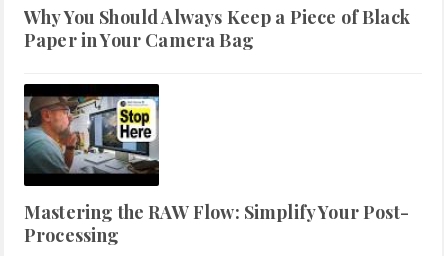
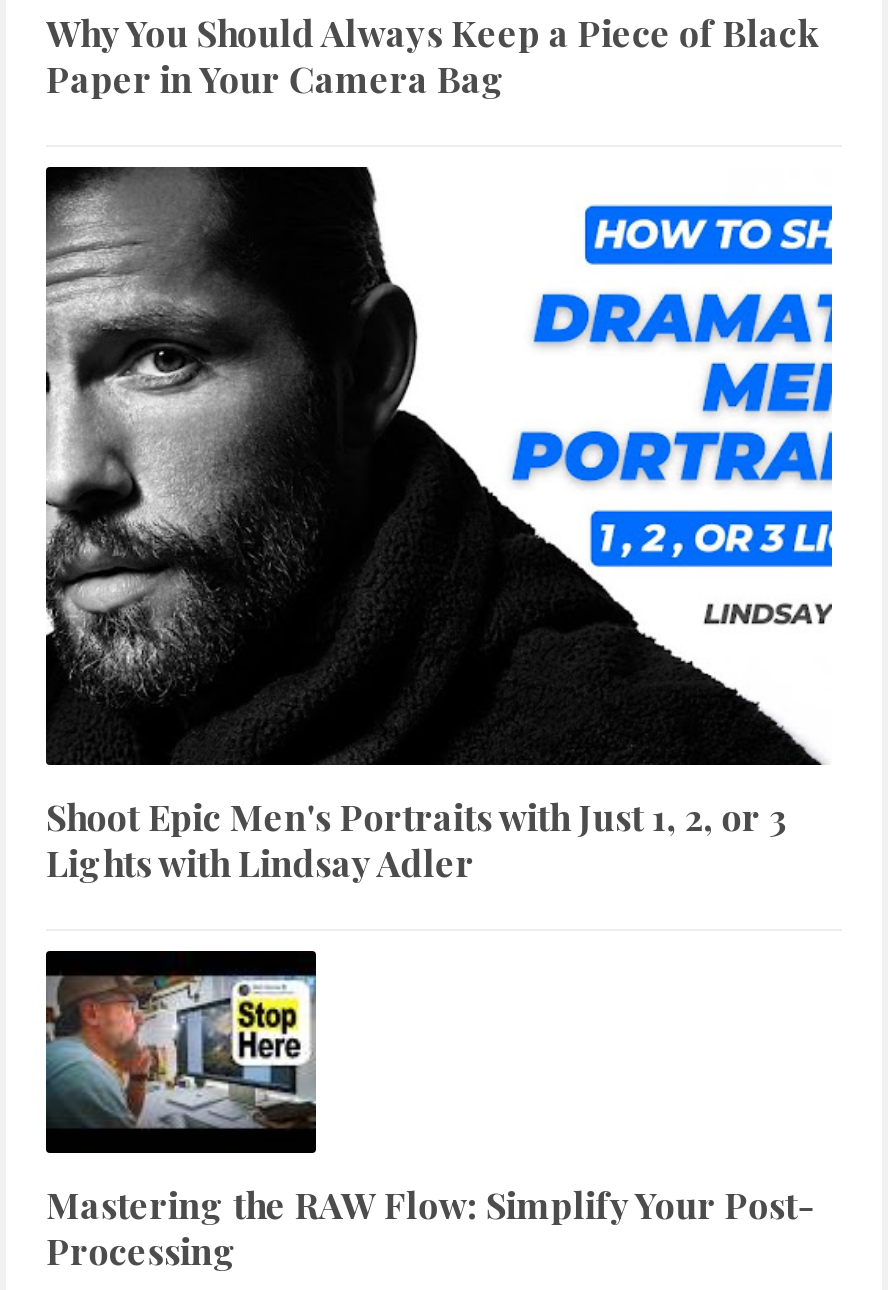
+ [image]
+ Shoot Epic Men's Portraits with Just 1, 2, or 3
+ Lights with Lindsay Adler
